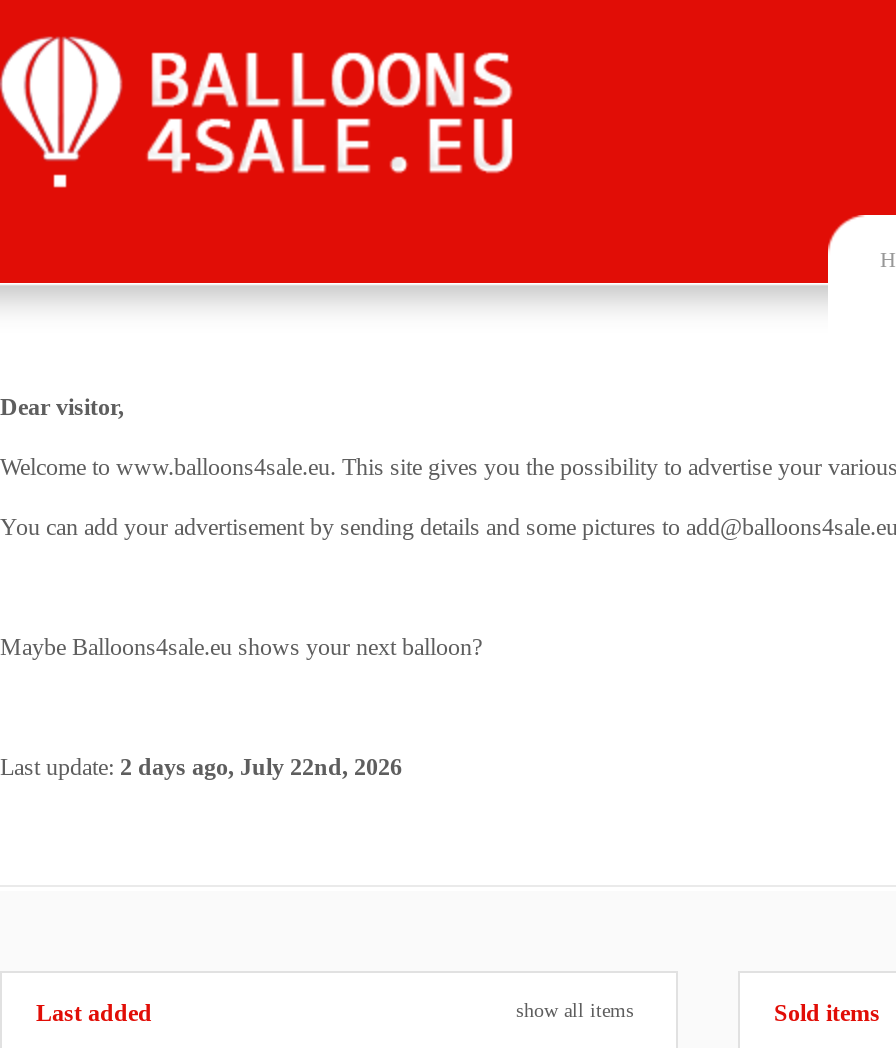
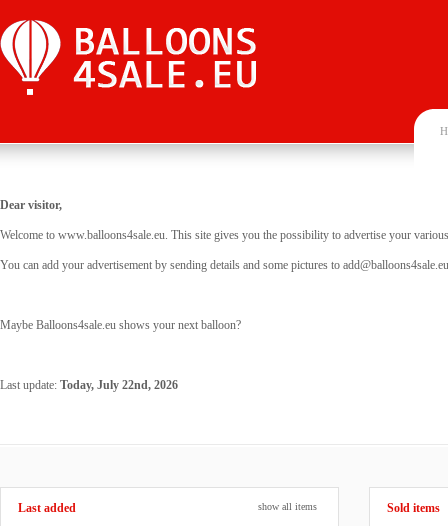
- Last update: 2 days ago, July 22nd, 2026
+ Last update: Today, July 22nd, 2026
